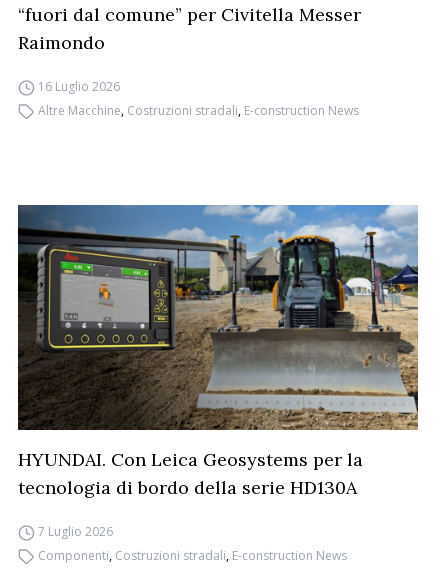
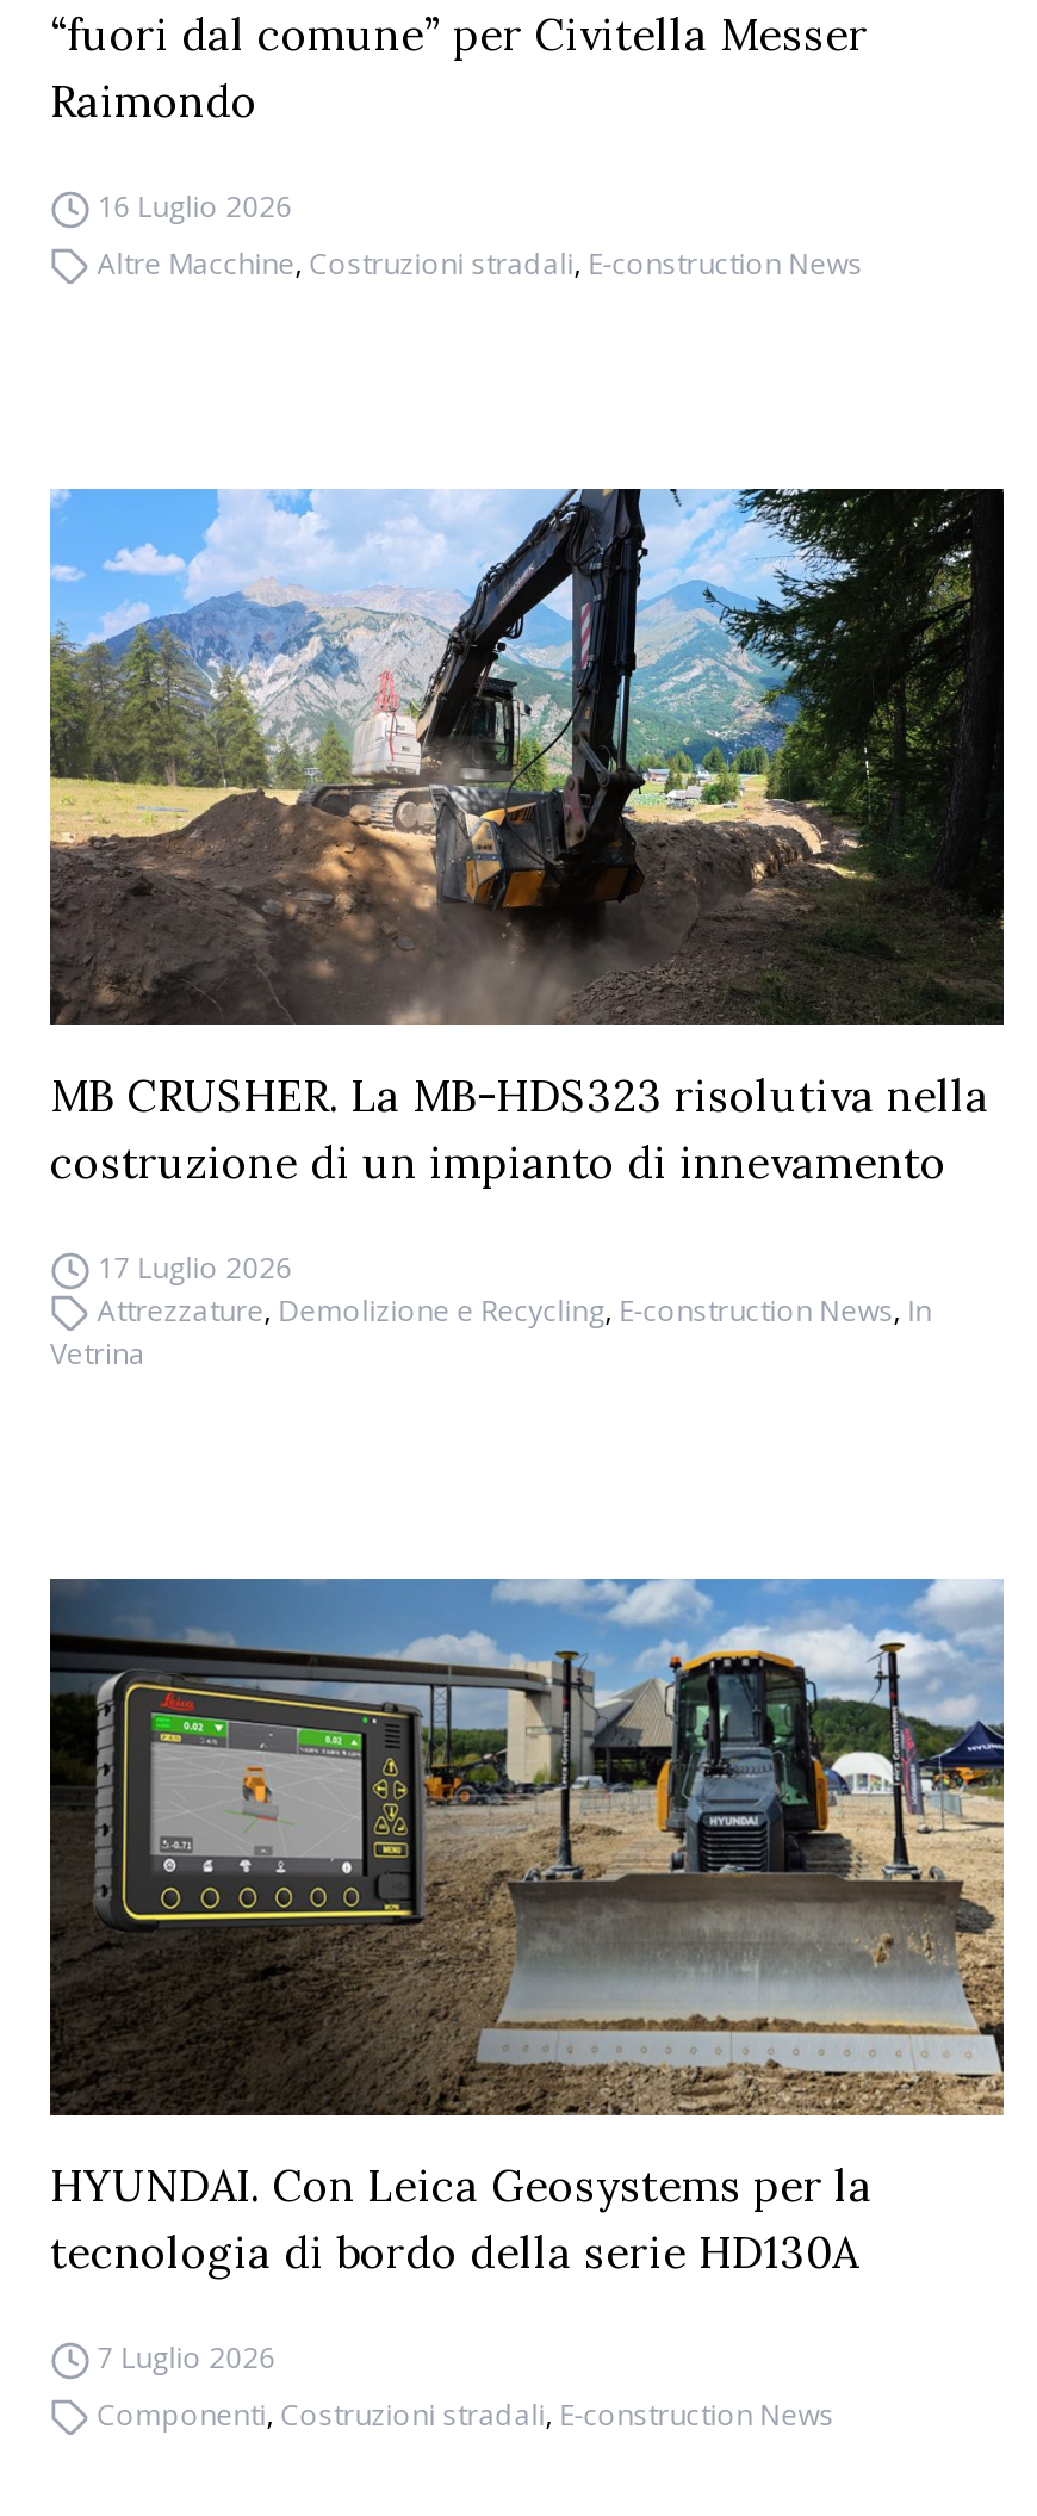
+ [image]
+ MB CRUSHER. La MB-HDS323 risolutiva nella
+ costruzione di un impianto di innevamento
+ 17 Luglio 2026
+ Attrezzature, Demolizione e Recycling, E-construction News, In
+ Vetrina
